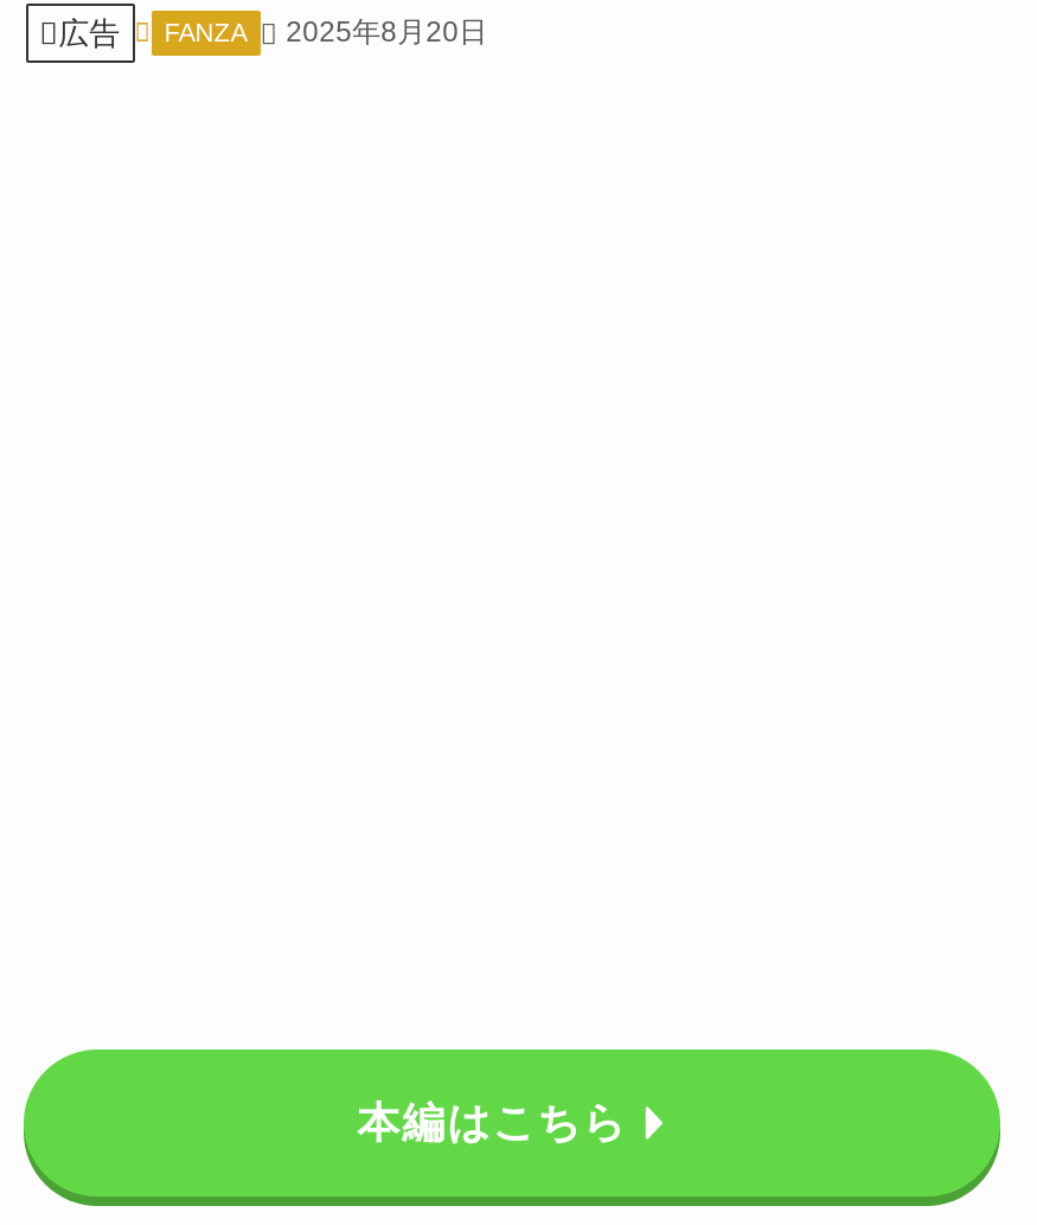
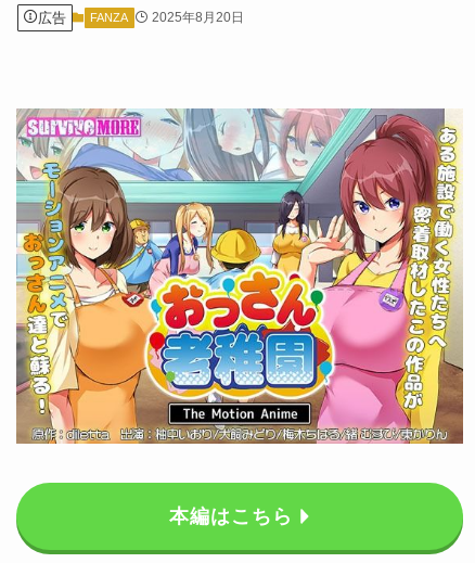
+ [image]
